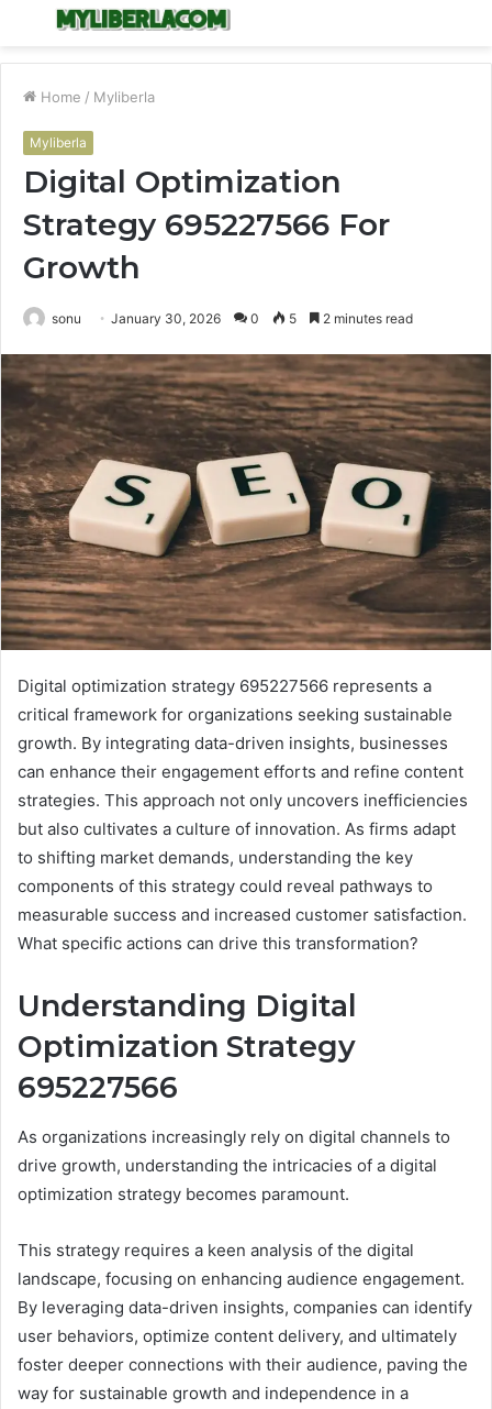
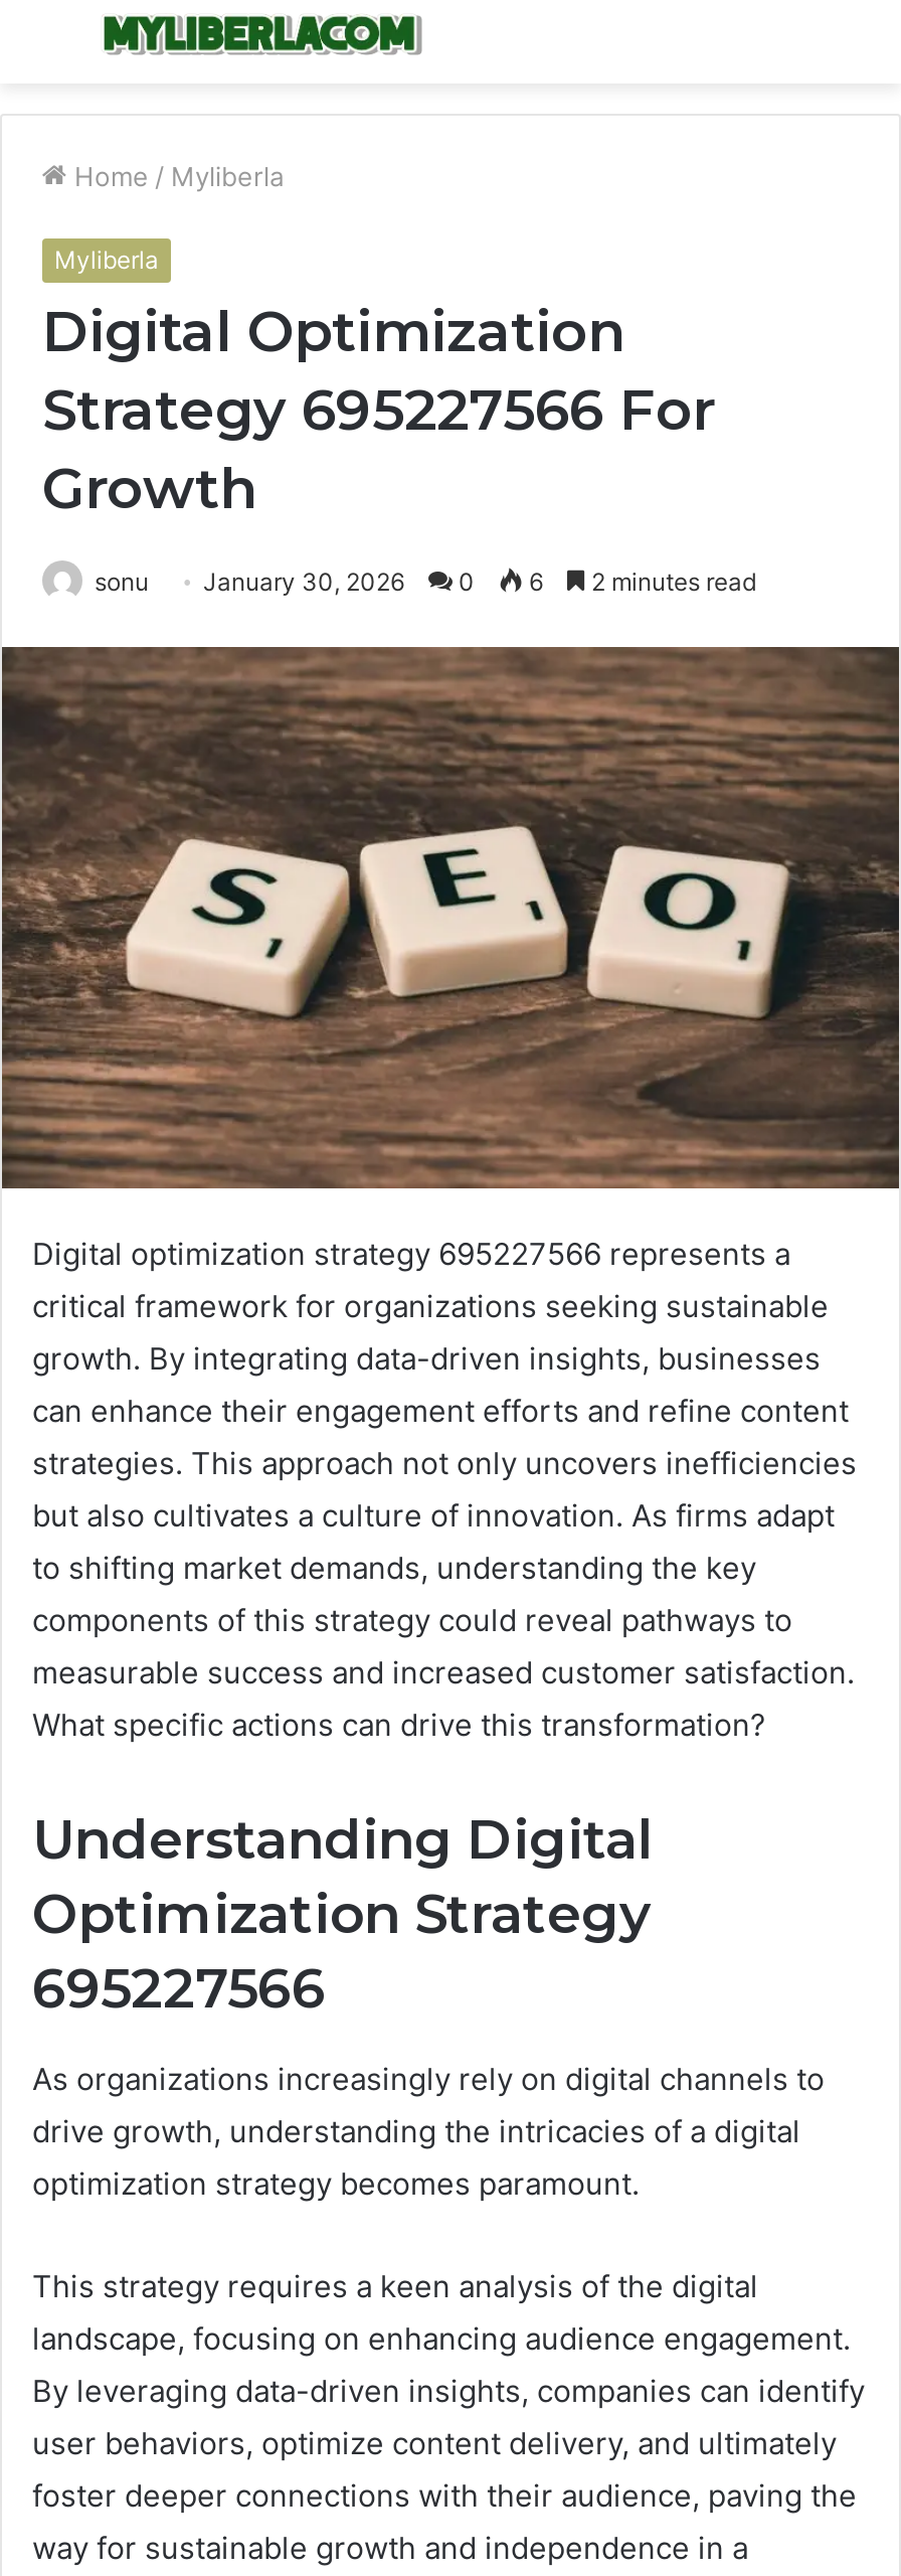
- sonu January 30, 2026 0 5 2 minutes read
+ sonu January 30, 2026 0 6 2 minutes read
